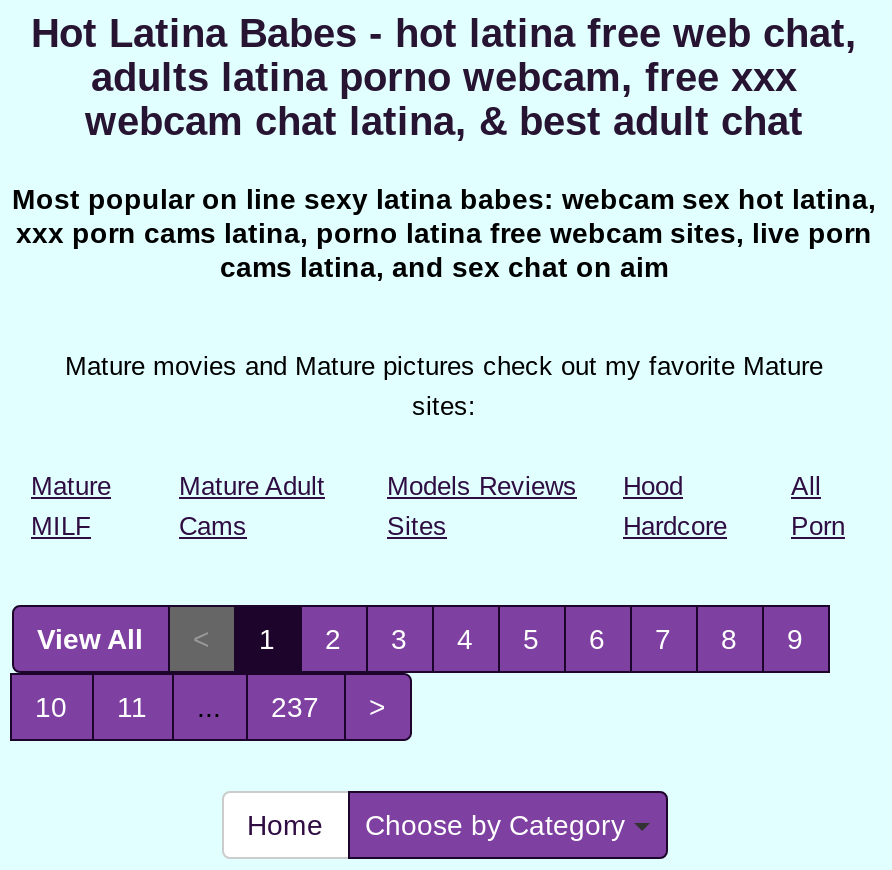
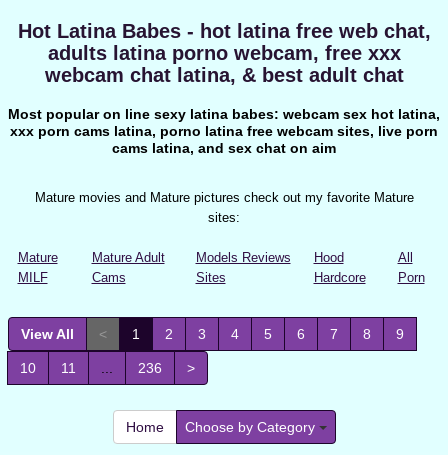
- 237
+ 236
